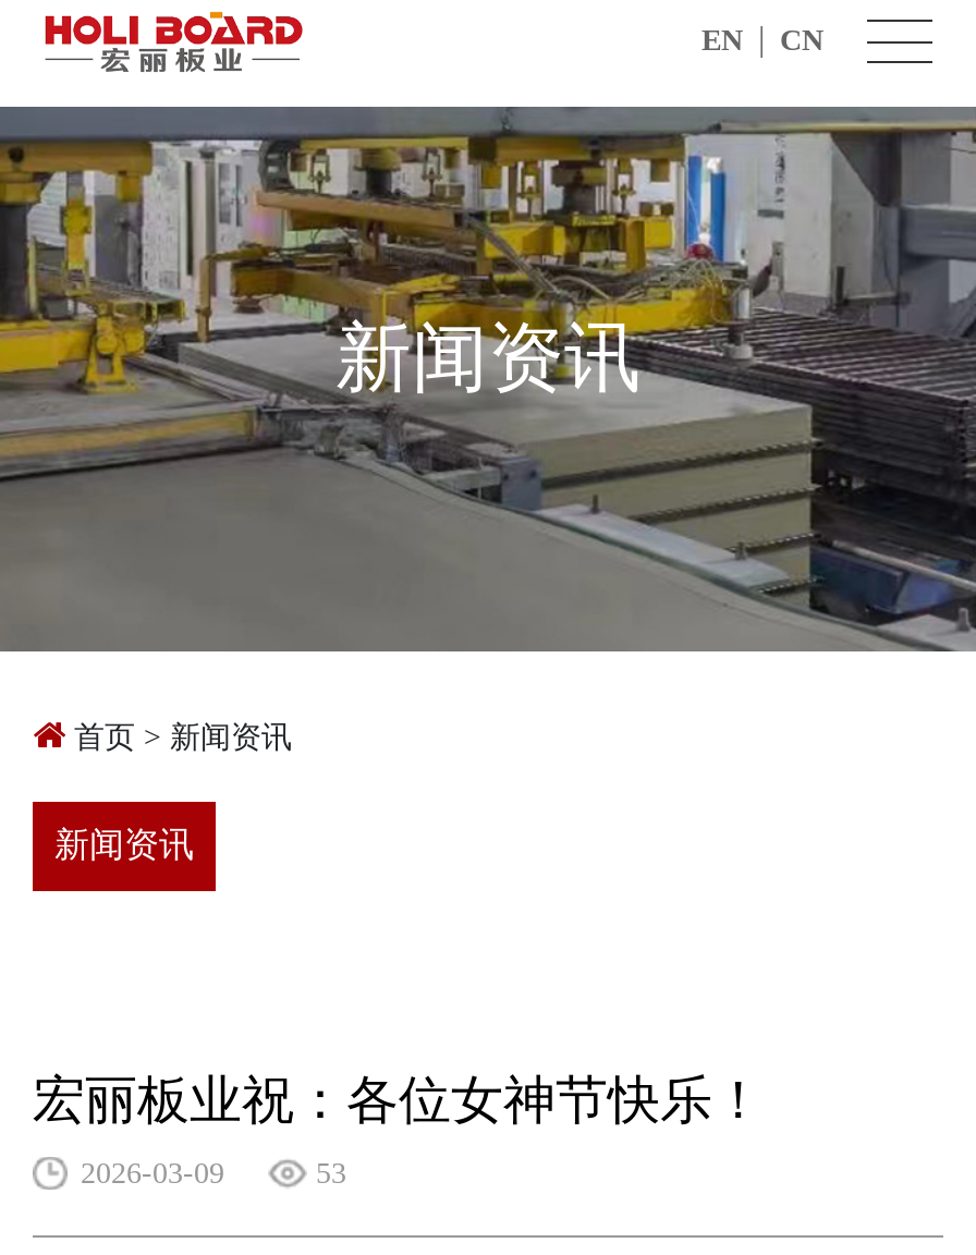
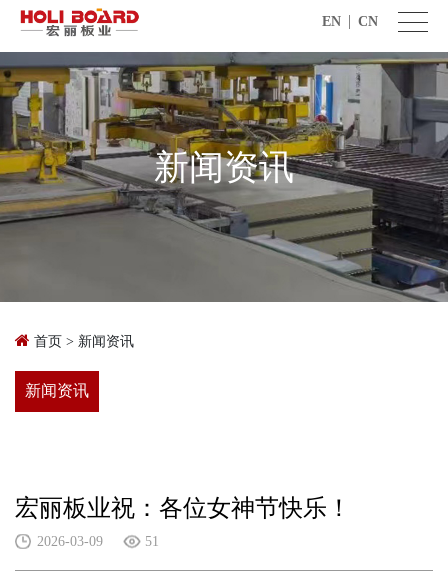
- 53
+ 51
